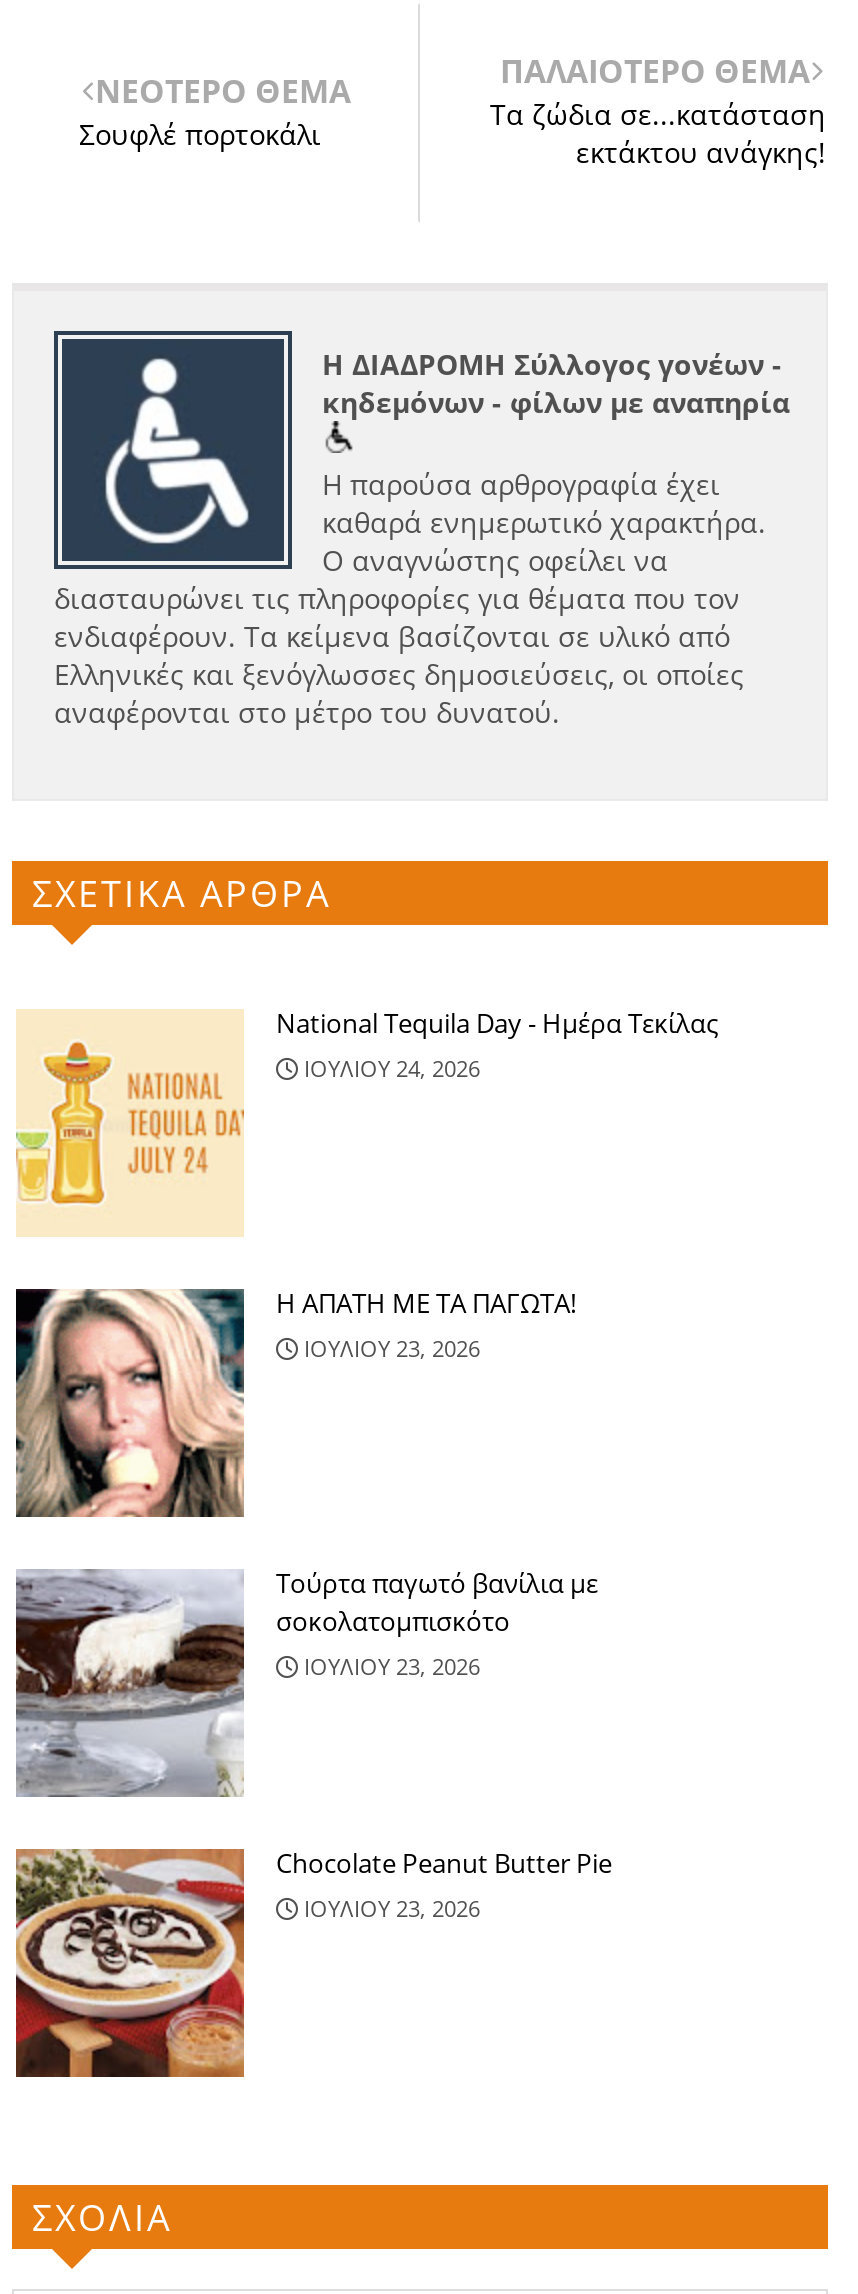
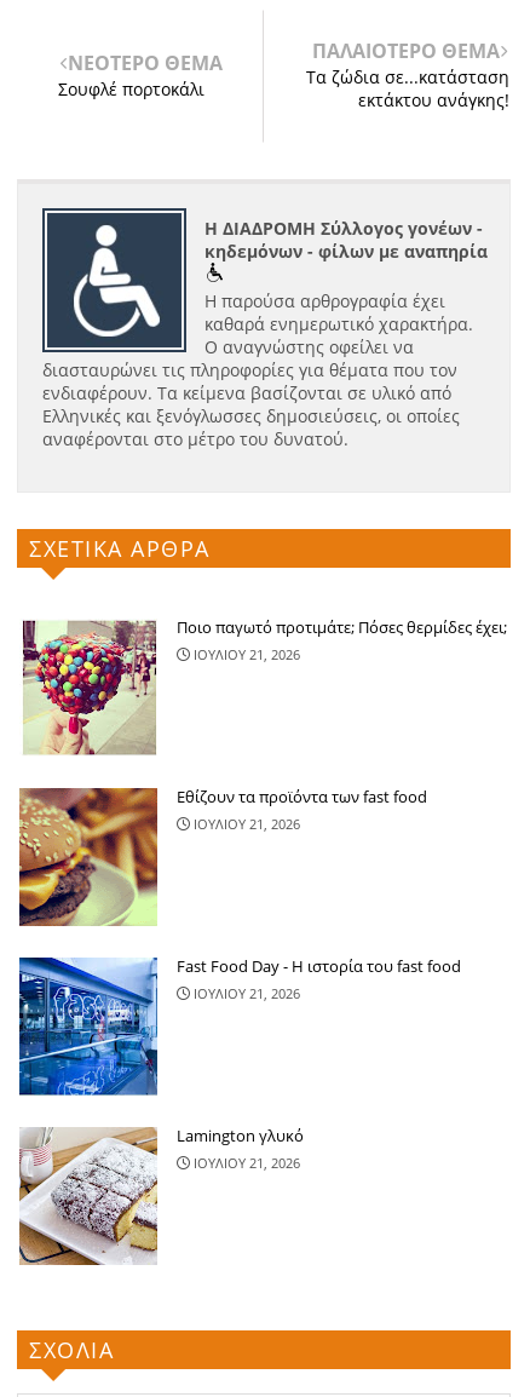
- [image]
- National Tequila Day - Ημέρα Τεκίλας
- ΙΟΥΛΙΟΥ 24, 2026
+ [image]
+ Ποιο παγωτό προτιμάτε; Πόσες θερμίδες έχει;
+ ΙΟΥΛΙΟΥ 21, 2026

- [image]
- Η ΑΠΑΤΗ ΜΕ ΤΑ ΠΑΓΩΤΑ!
- ΙΟΥΛΙΟΥ 23, 2026
+ [image]
+ Εθίζουν τα προϊόντα των fast food
+ ΙΟΥΛΙΟΥ 21, 2026

- [image]
- Τούρτα παγωτό βανίλια με
- σοκολατομπισκότο
- ΙΟΥΛΙΟΥ 23, 2026
+ [image]
+ Fast Food Day - Η ιστορία του fast food
+ ΙΟΥΛΙΟΥ 21, 2026

- [image]
- Chocolate Peanut Butter Pie
- ΙΟΥΛΙΟΥ 23, 2026
+ [image]
+ Lamington γλυκό
+ ΙΟΥΛΙΟΥ 21, 2026
